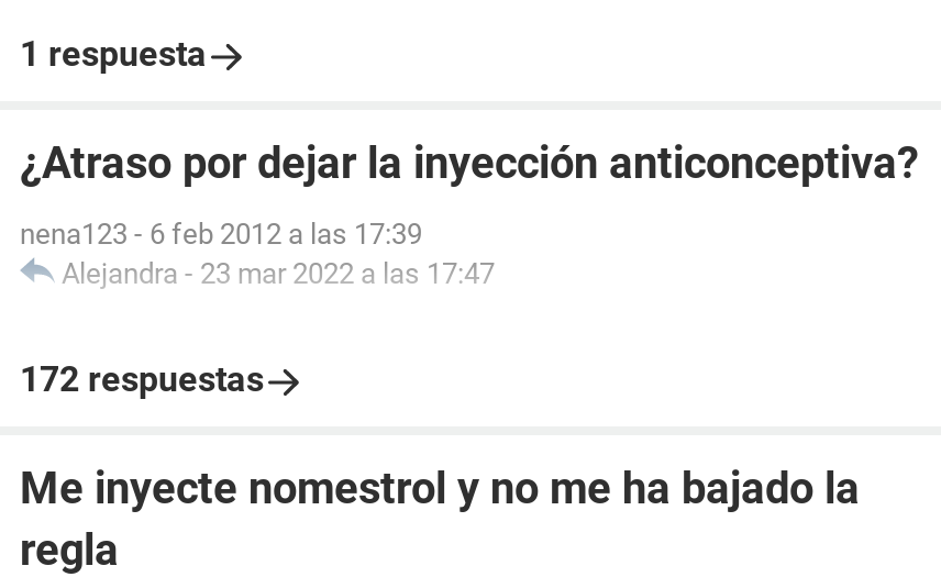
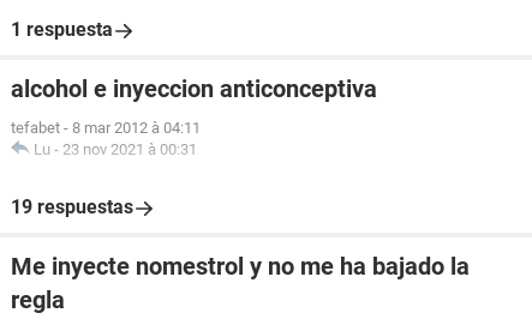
- ¿Atraso por dejar la inyección anticonceptiva?
+ alcohol e inyeccion anticonceptiva

- nena123 - 6 feb 2012 a las 17:39
- Alejandra - 23 mar 2022 a las 17:47
+ tefabet - 8 mar 2012 à 04:11
+ Lu - 23 nov 2021 à 00:31

- 172 respuestas
+ 19 respuestas
